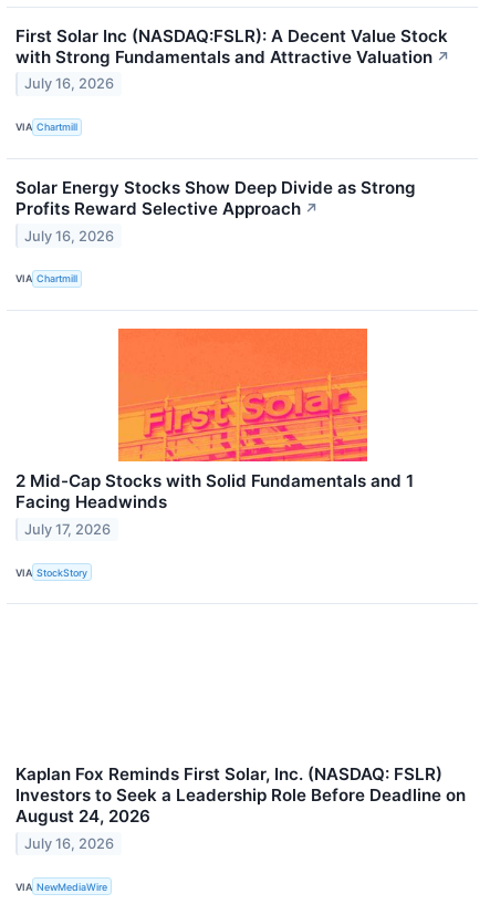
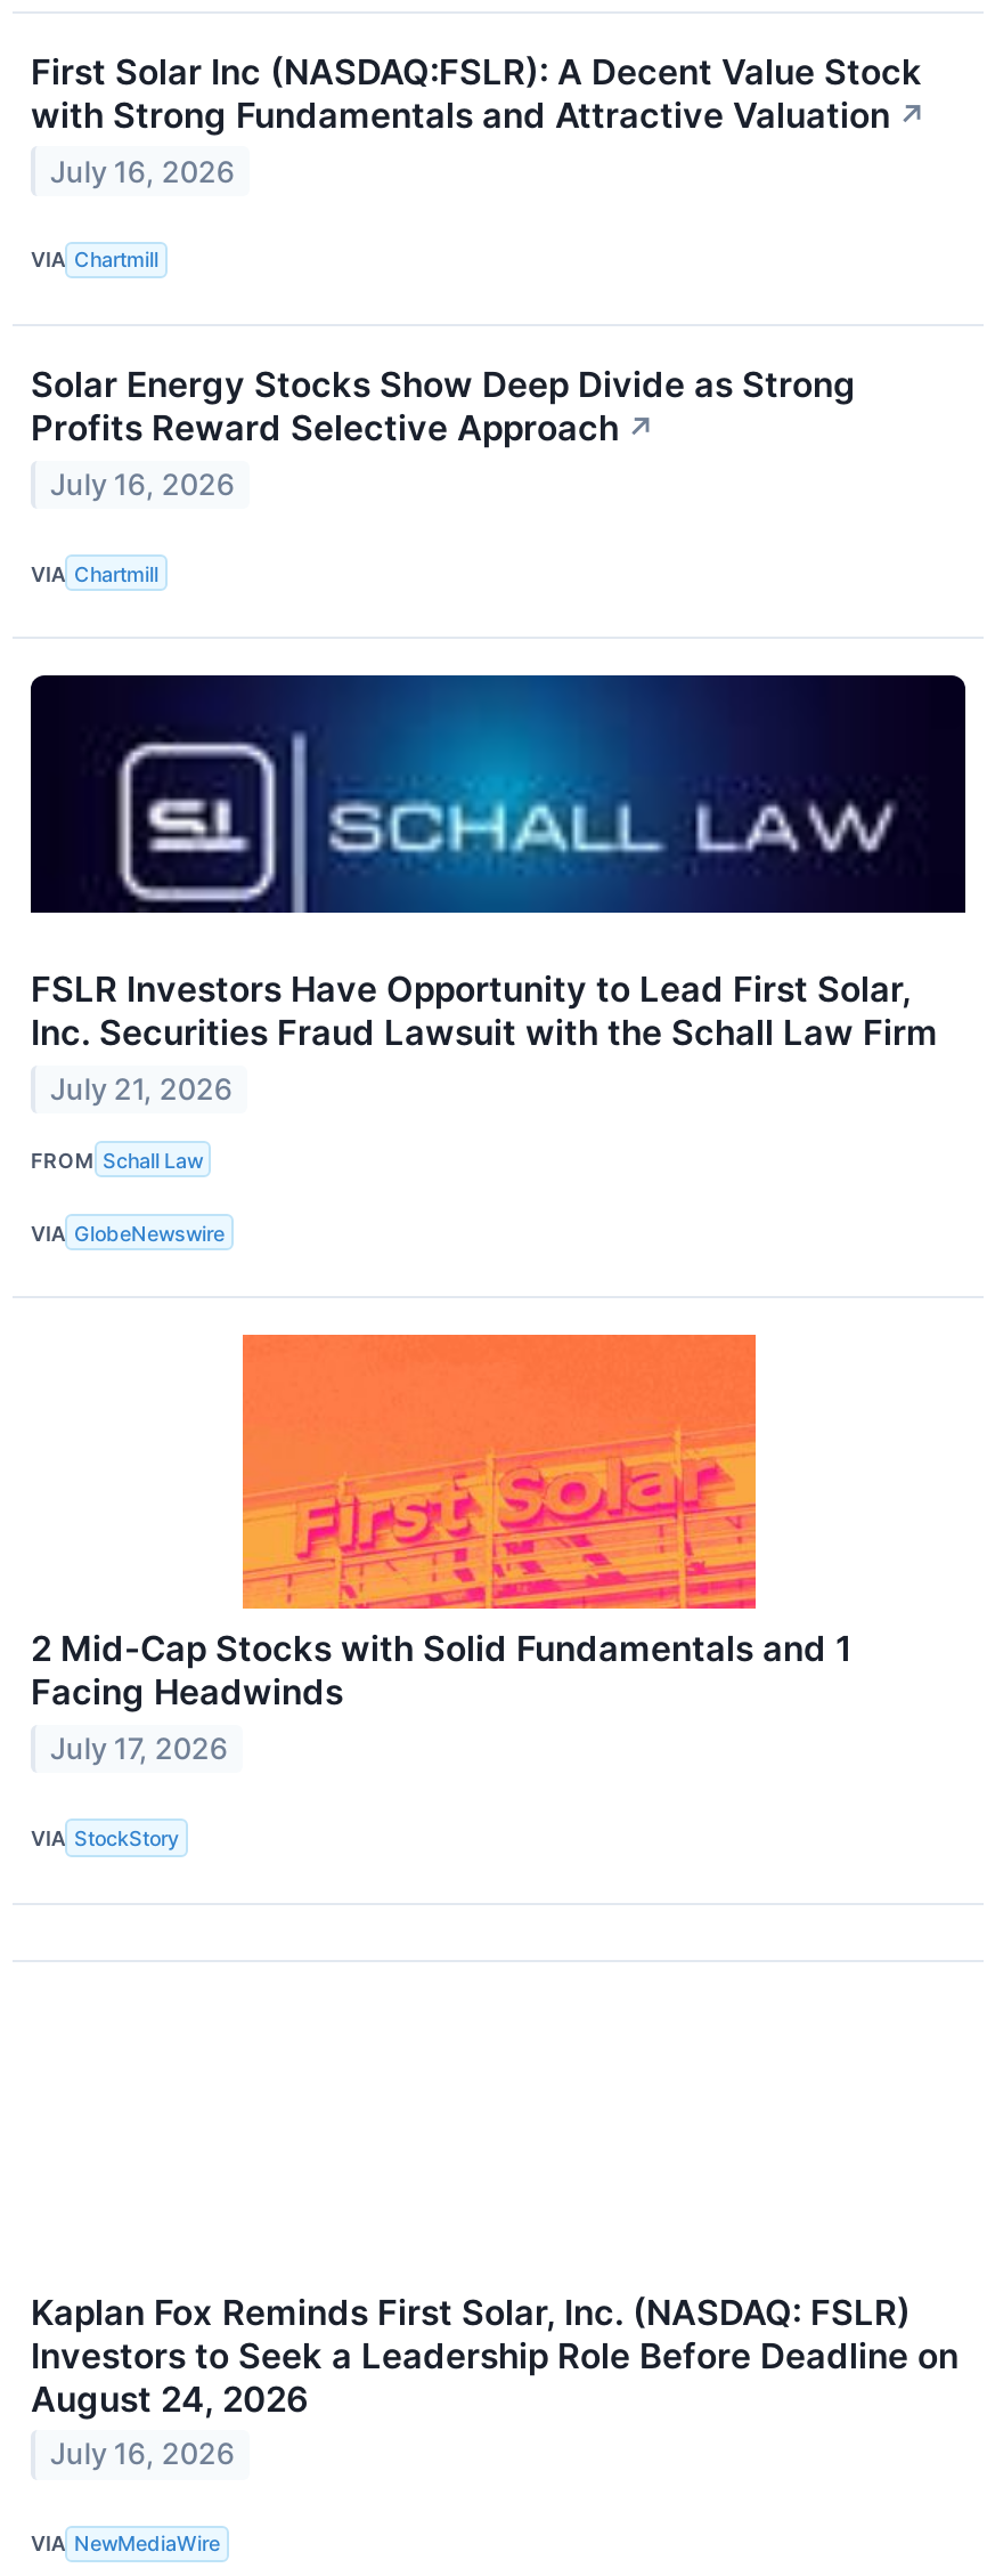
+ [image]
+ FSLR Investors Have Opportunity to Lead First Solar,
+ Inc. Securities Fraud Lawsuit with the Schall Law Firm
+ July 21, 2026
+ FROM Schall Law
+ VIA GlobeNewswire
